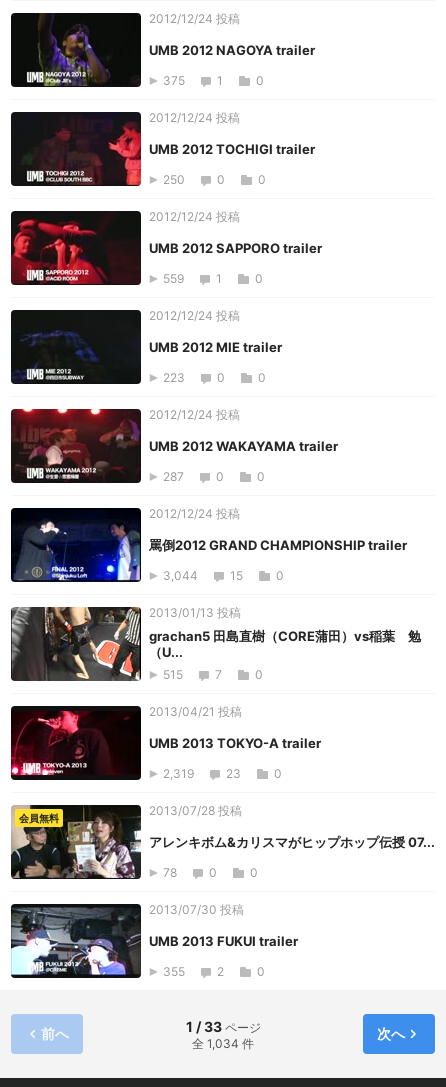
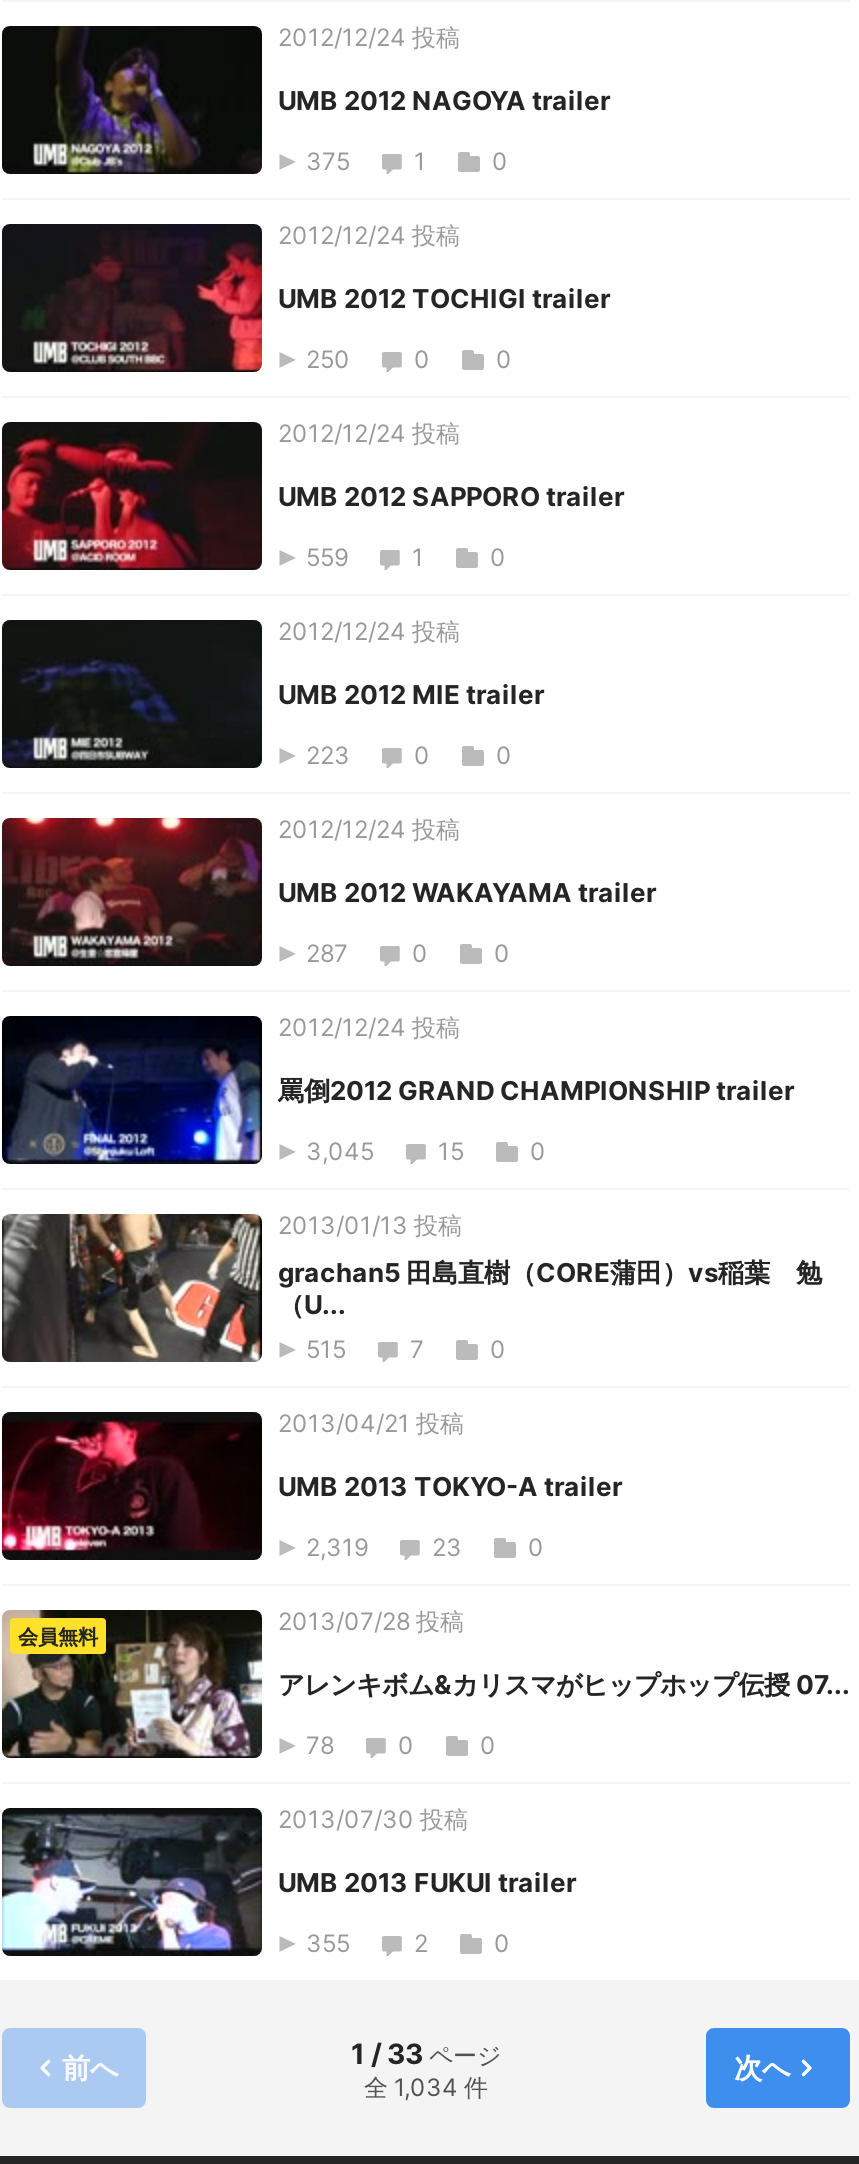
- 3,044
+ 3,045
